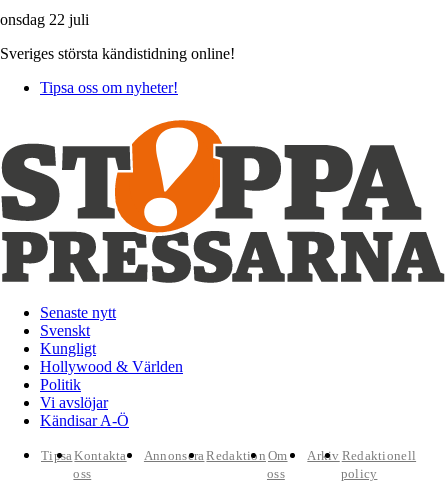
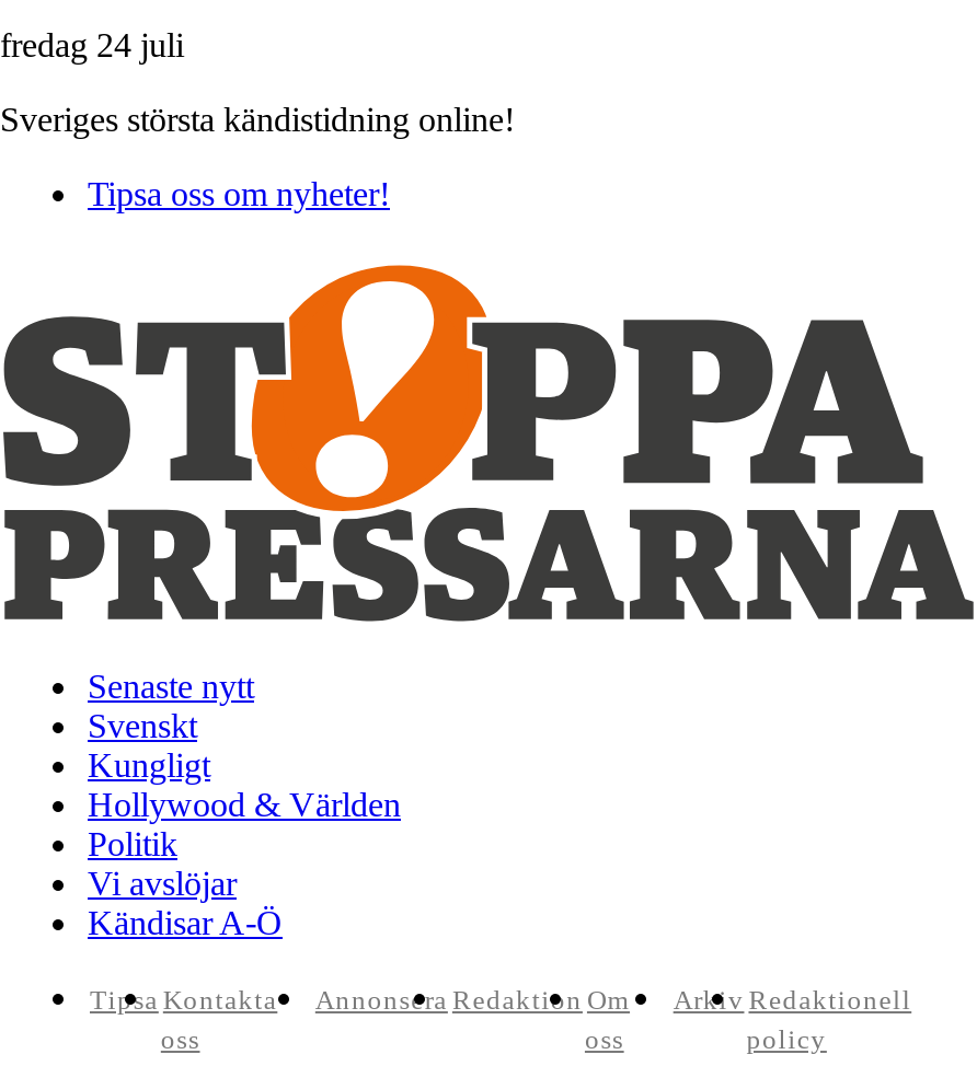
- onsdag 22 juli
+ fredag 24 juli
